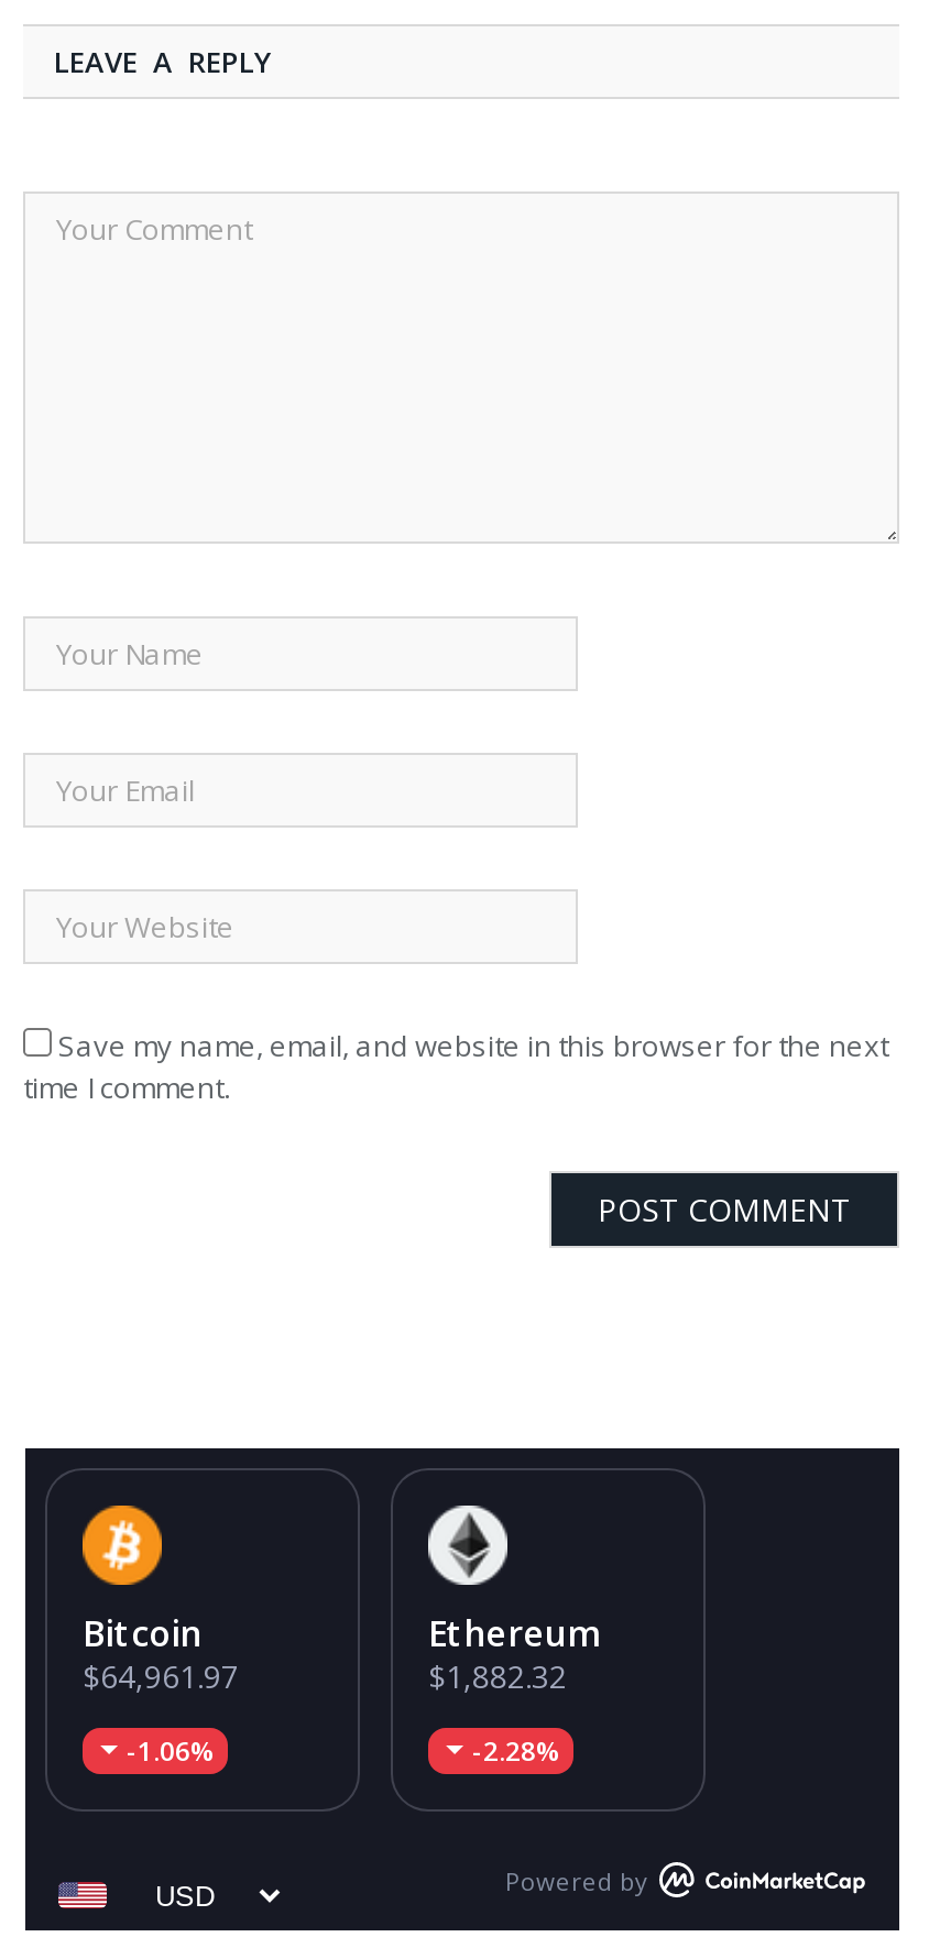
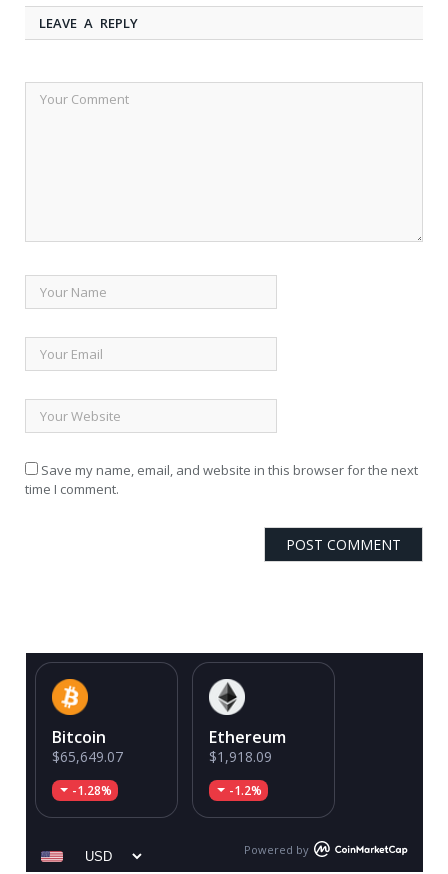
- $64,961.97
+ $65,649.07

- $1,882.32
+ $1,918.09

- -1.06%
+ -1.28%

- -2.28%
+ -1.2%
